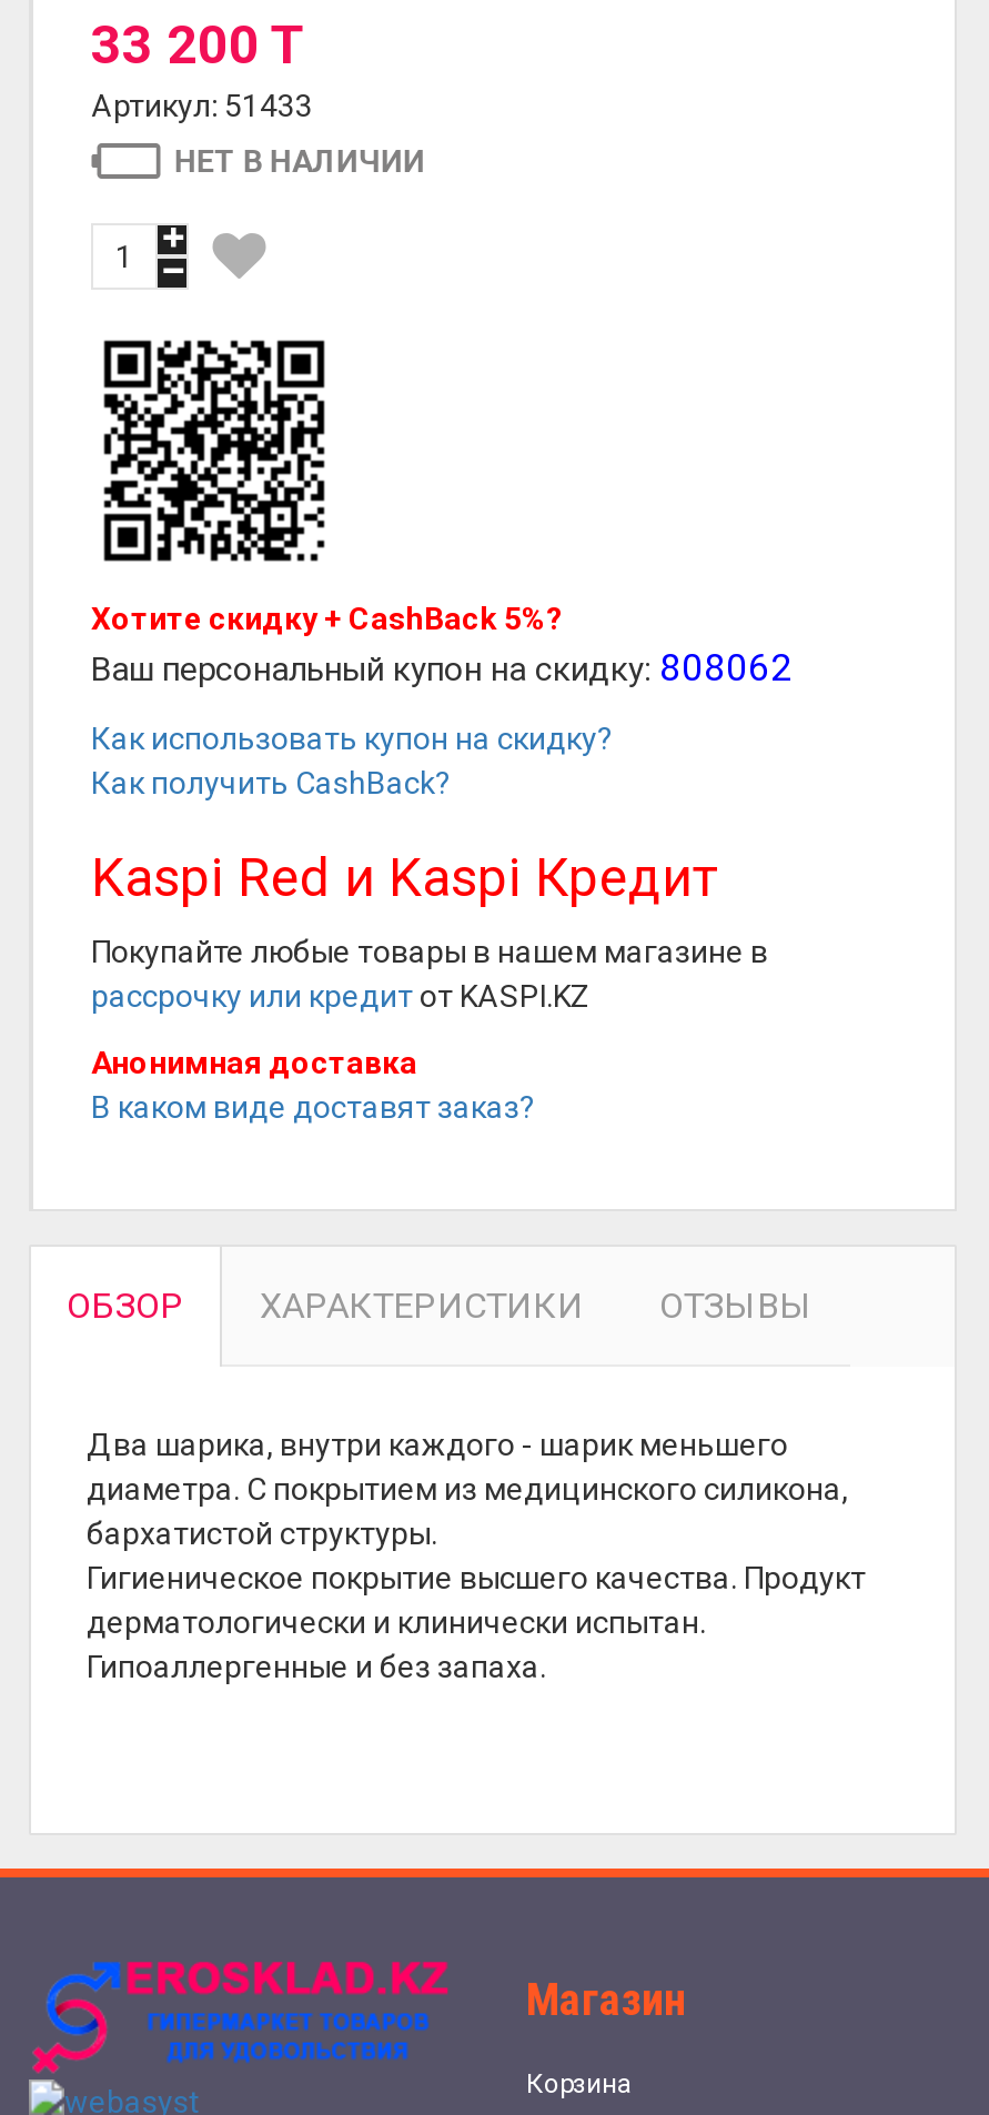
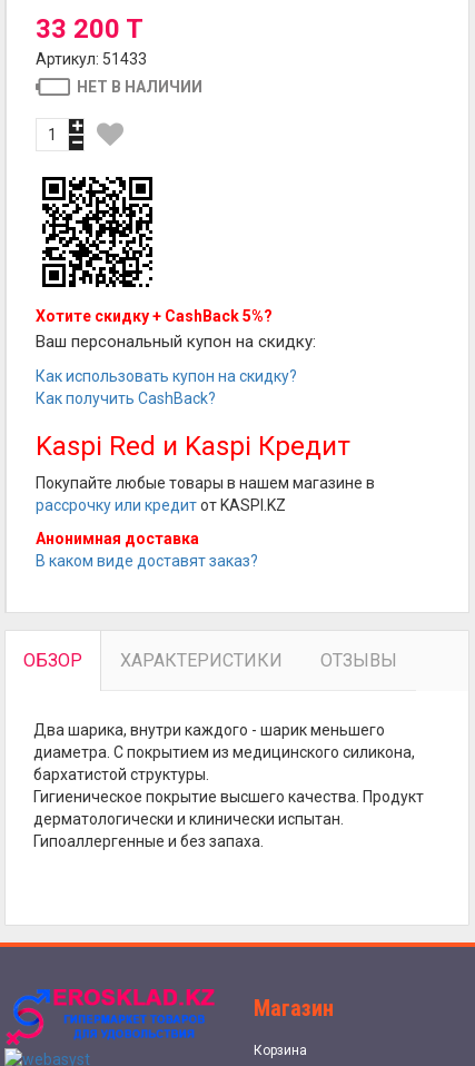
- Ваш персональный купон на скидку: 808062
+ Ваш персональный купон на скидку:
